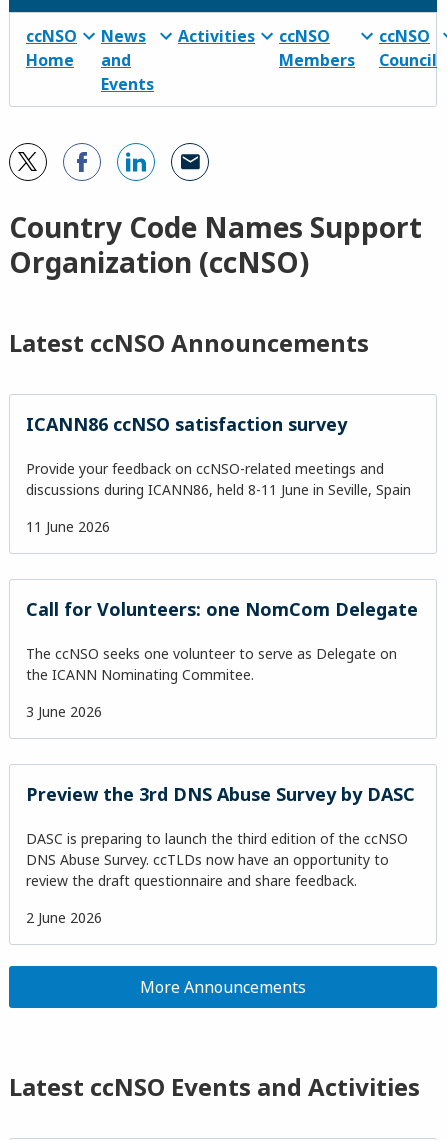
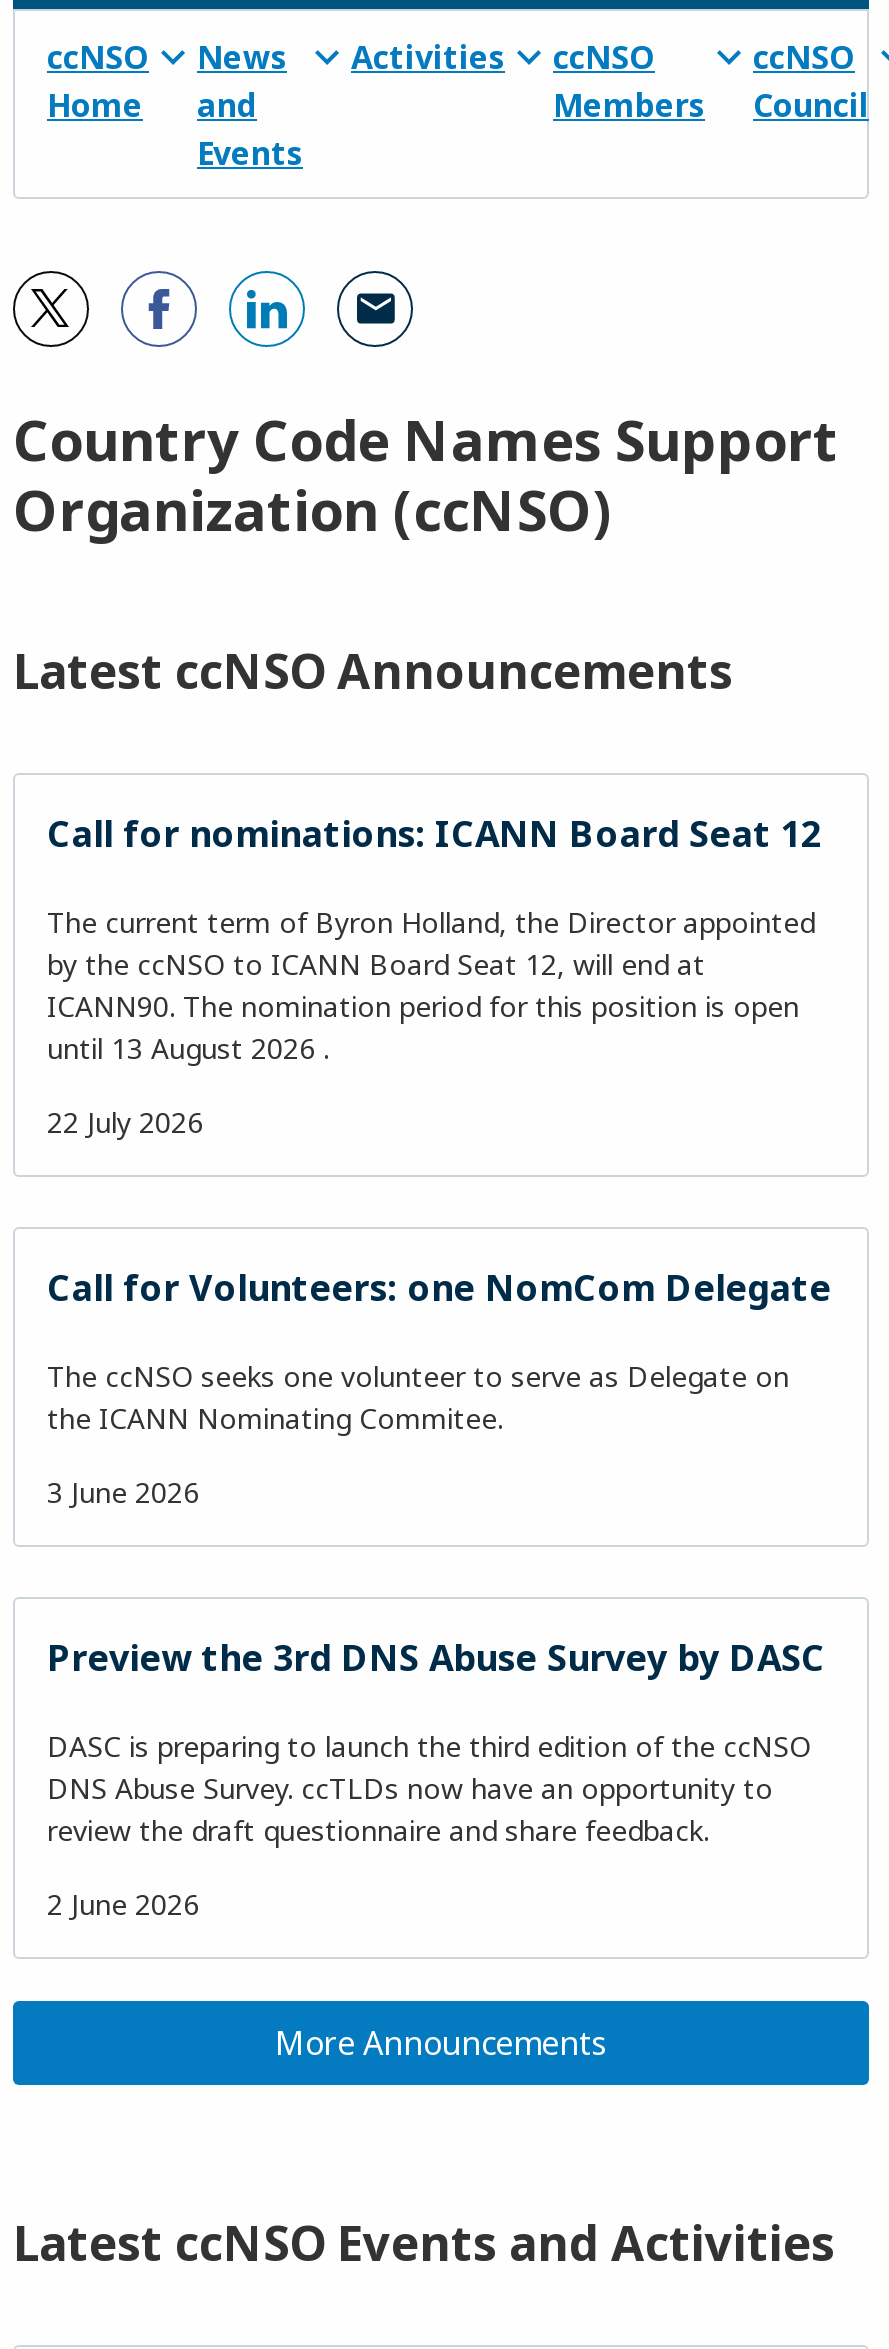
- ICANN86 ccNSO satisfaction survey
+ Call for nominations: ICANN Board Seat 12

- Provide your feedback on ccNSO-related meetings and
- discussions during ICANN86, held 8-11 June in Seville, Spain
+ The current term of Byron Holland, the Director appointed
+ by the ccNSO to ICANN Board Seat 12, will end at
+ ICANN90. The nomination period for this position is open
+ until 13 August 2026 .

- 11 June 2026
+ 22 July 2026
